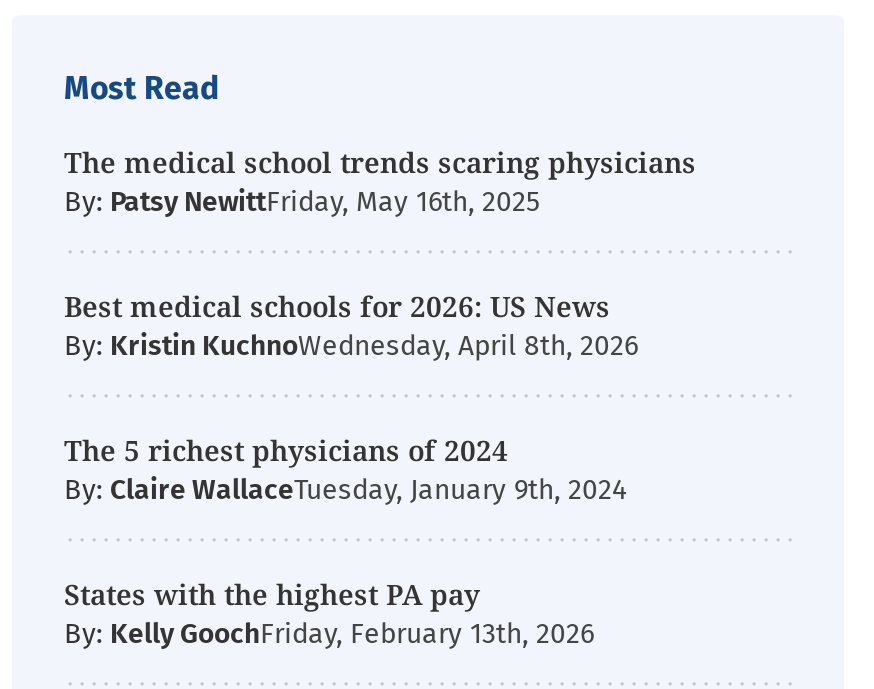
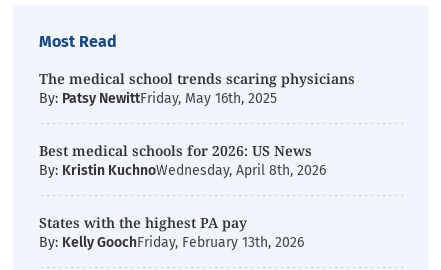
- The 5 richest physicians of 2024
- By: Claire WallaceTuesday, January 9th, 2024
